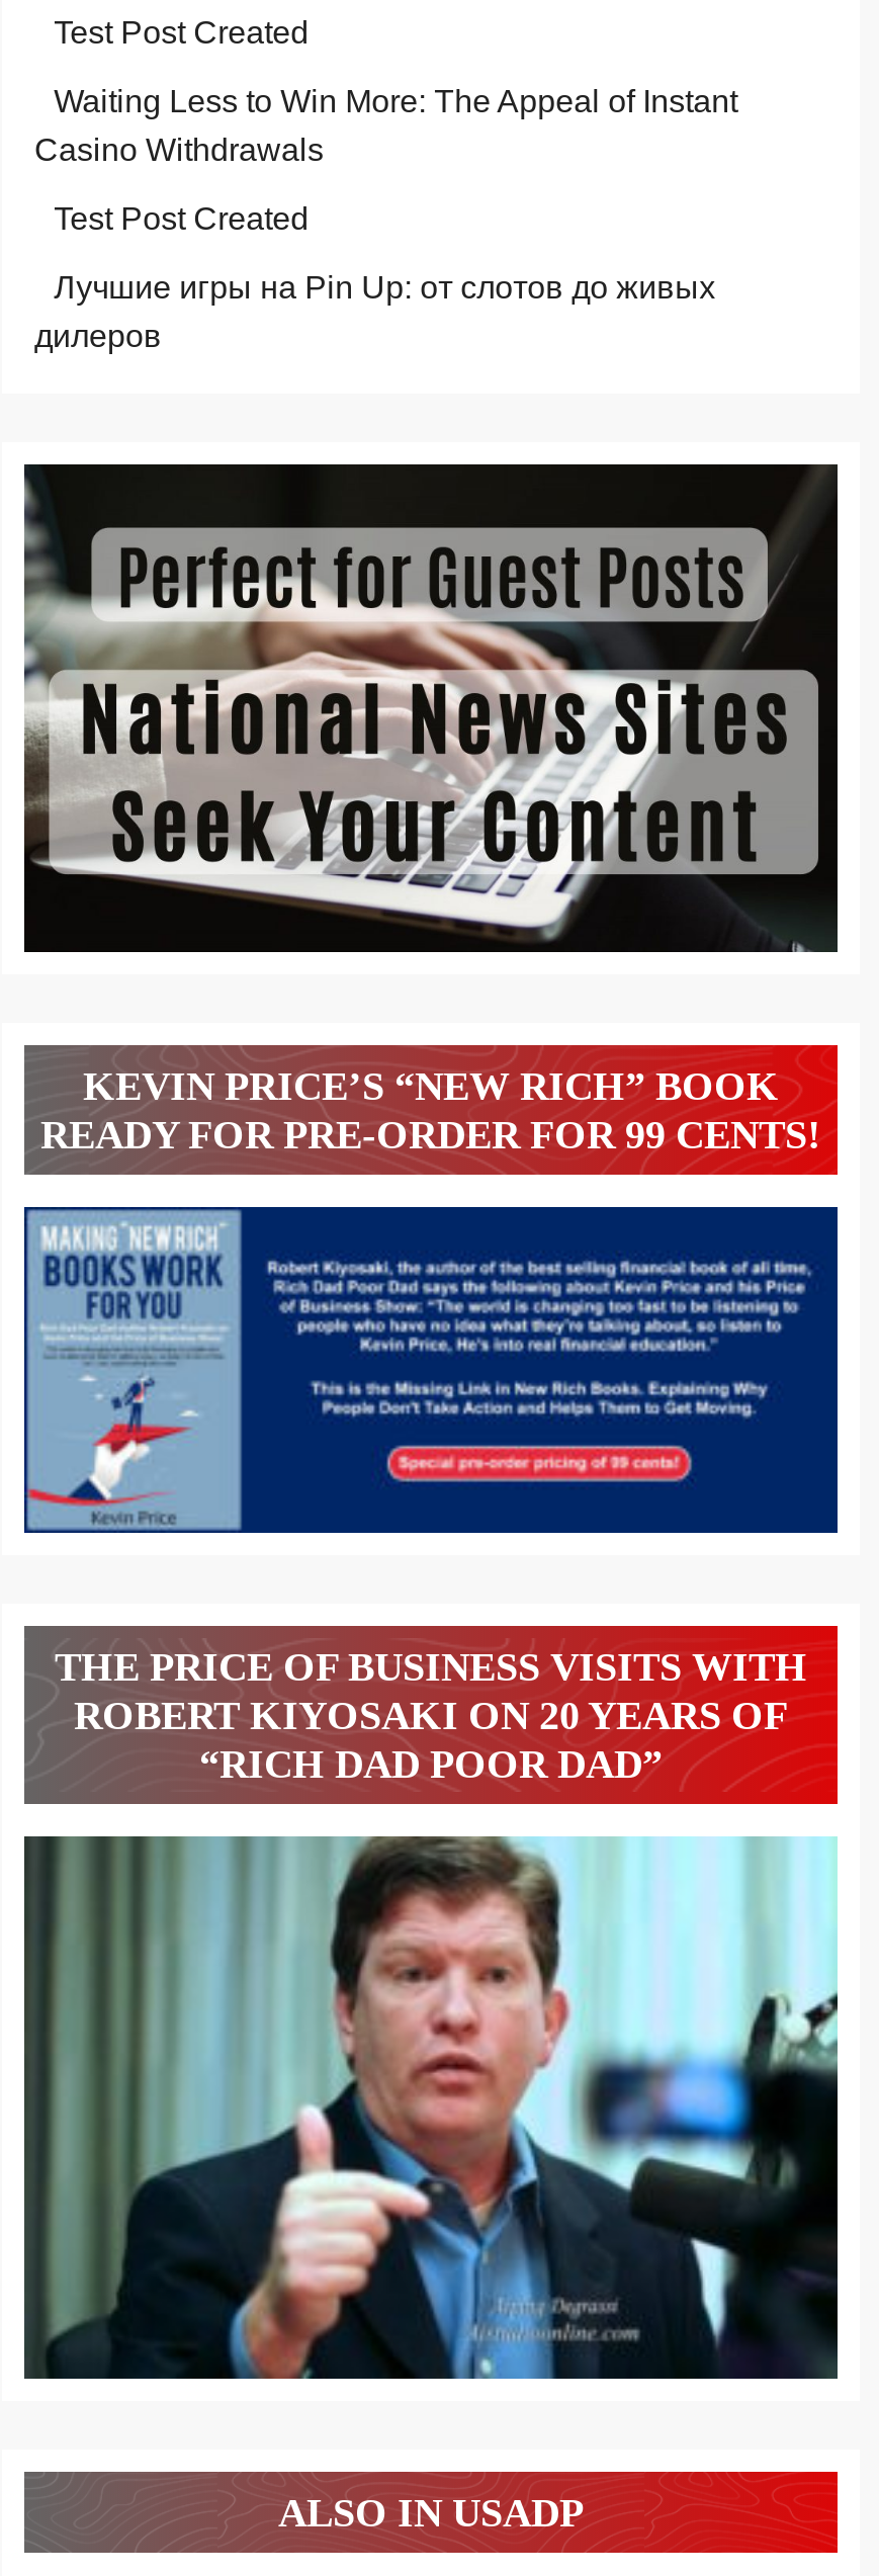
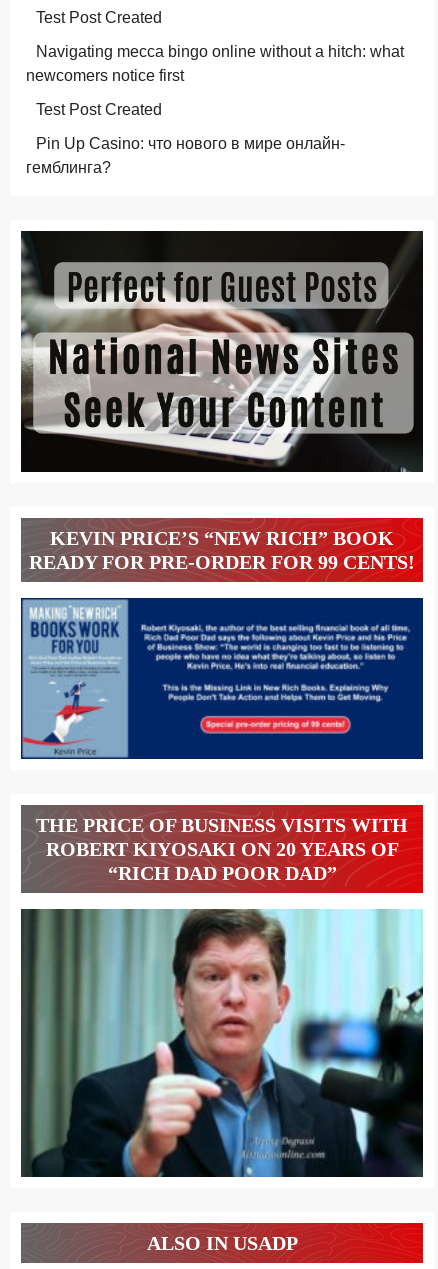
- Waiting Less to Win More: The Appeal of Instant
- Casino Withdrawals
+ Navigating mecca bingo online without a hitch: what
+ newcomers notice first

- Лучшие игры на Pin Up: от слотов до живых
- дилеров
+ Pin Up Casino: что нового в мире онлайн-
+ гемблинга?
